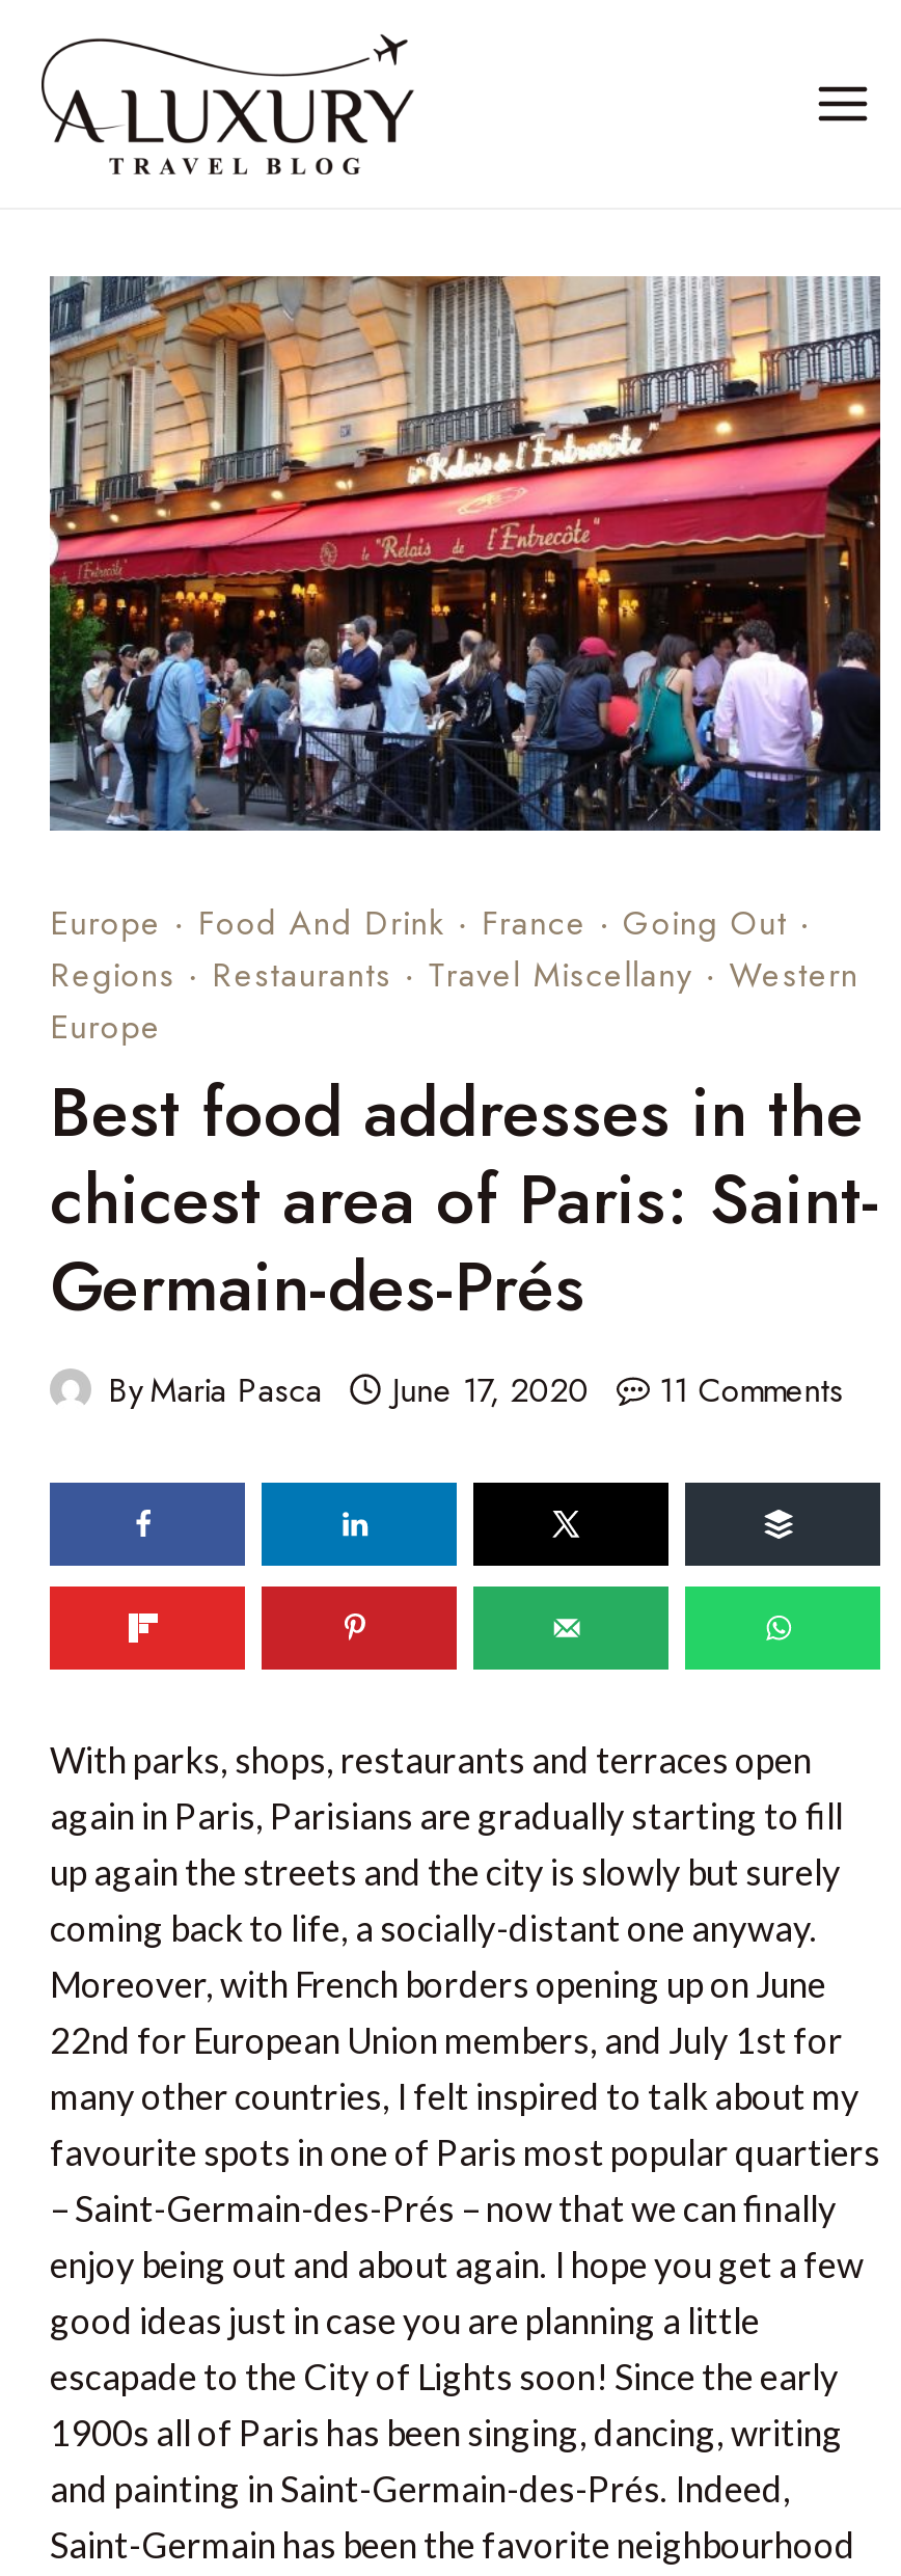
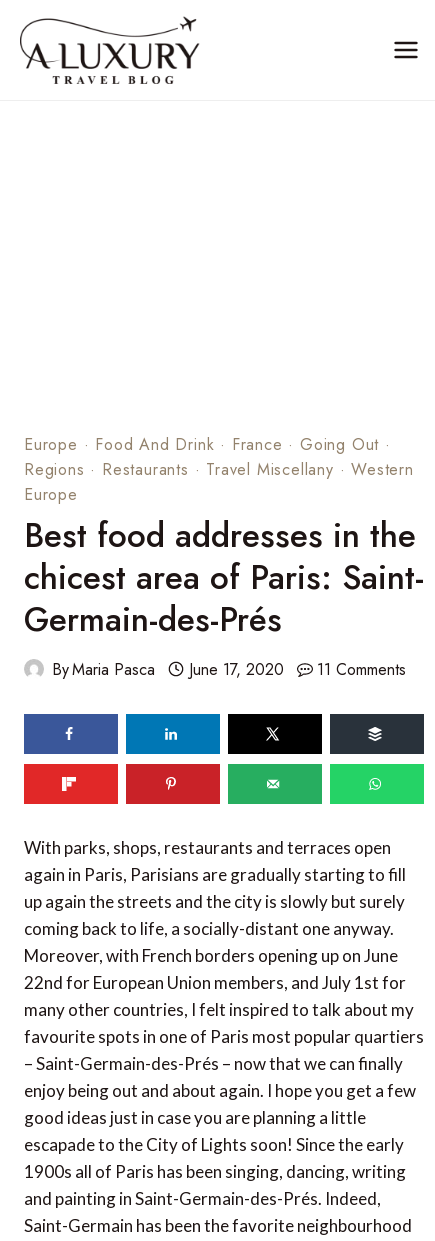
- [image]
